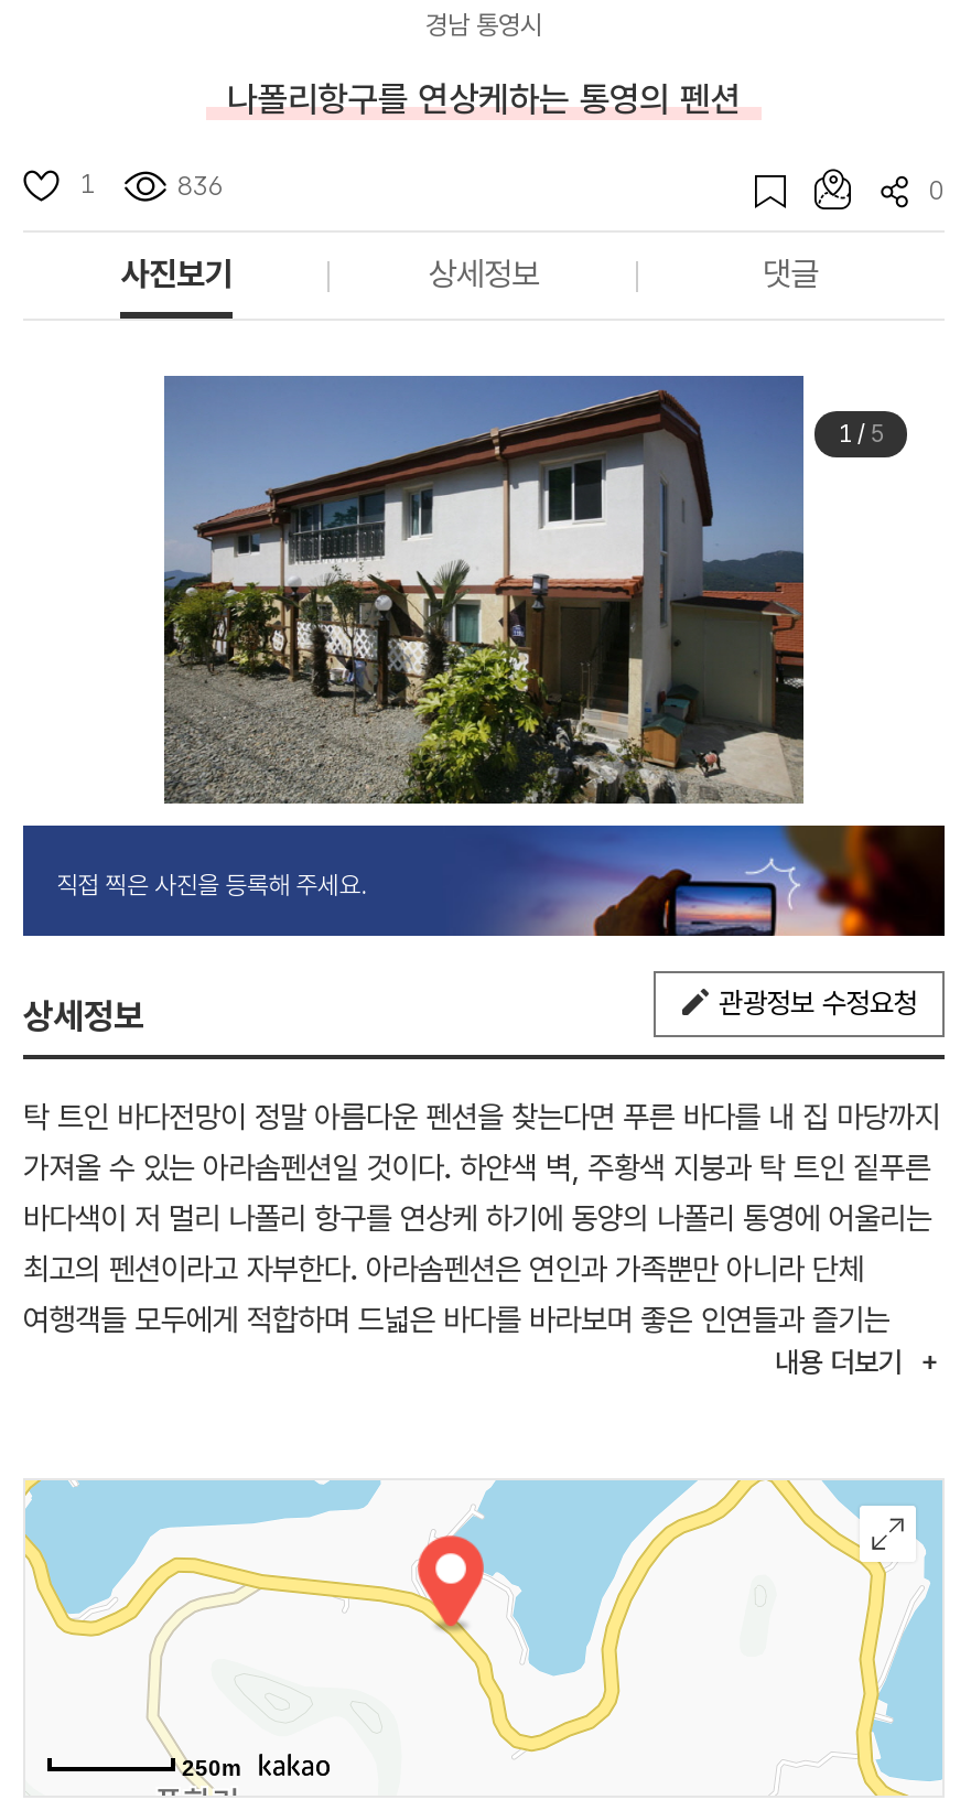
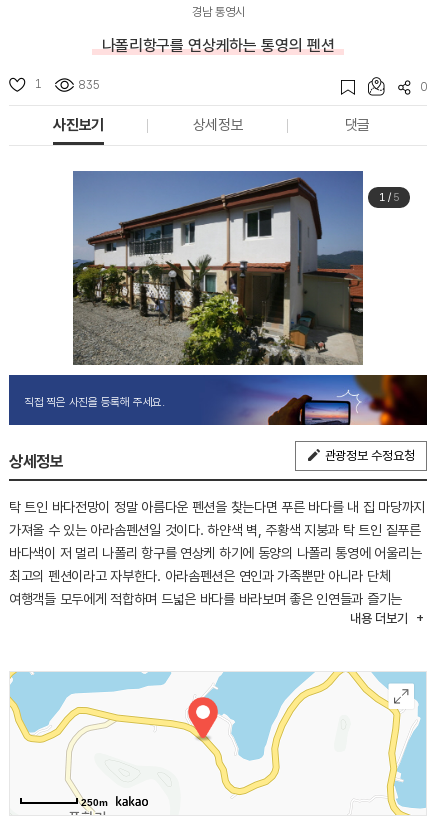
- 836
+ 835
